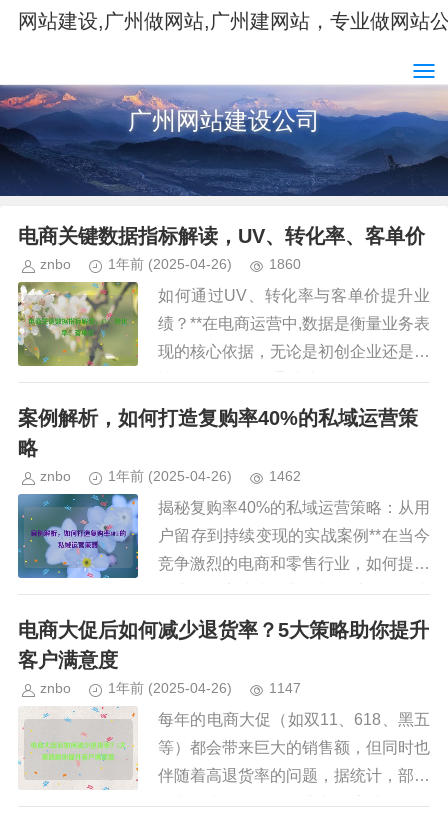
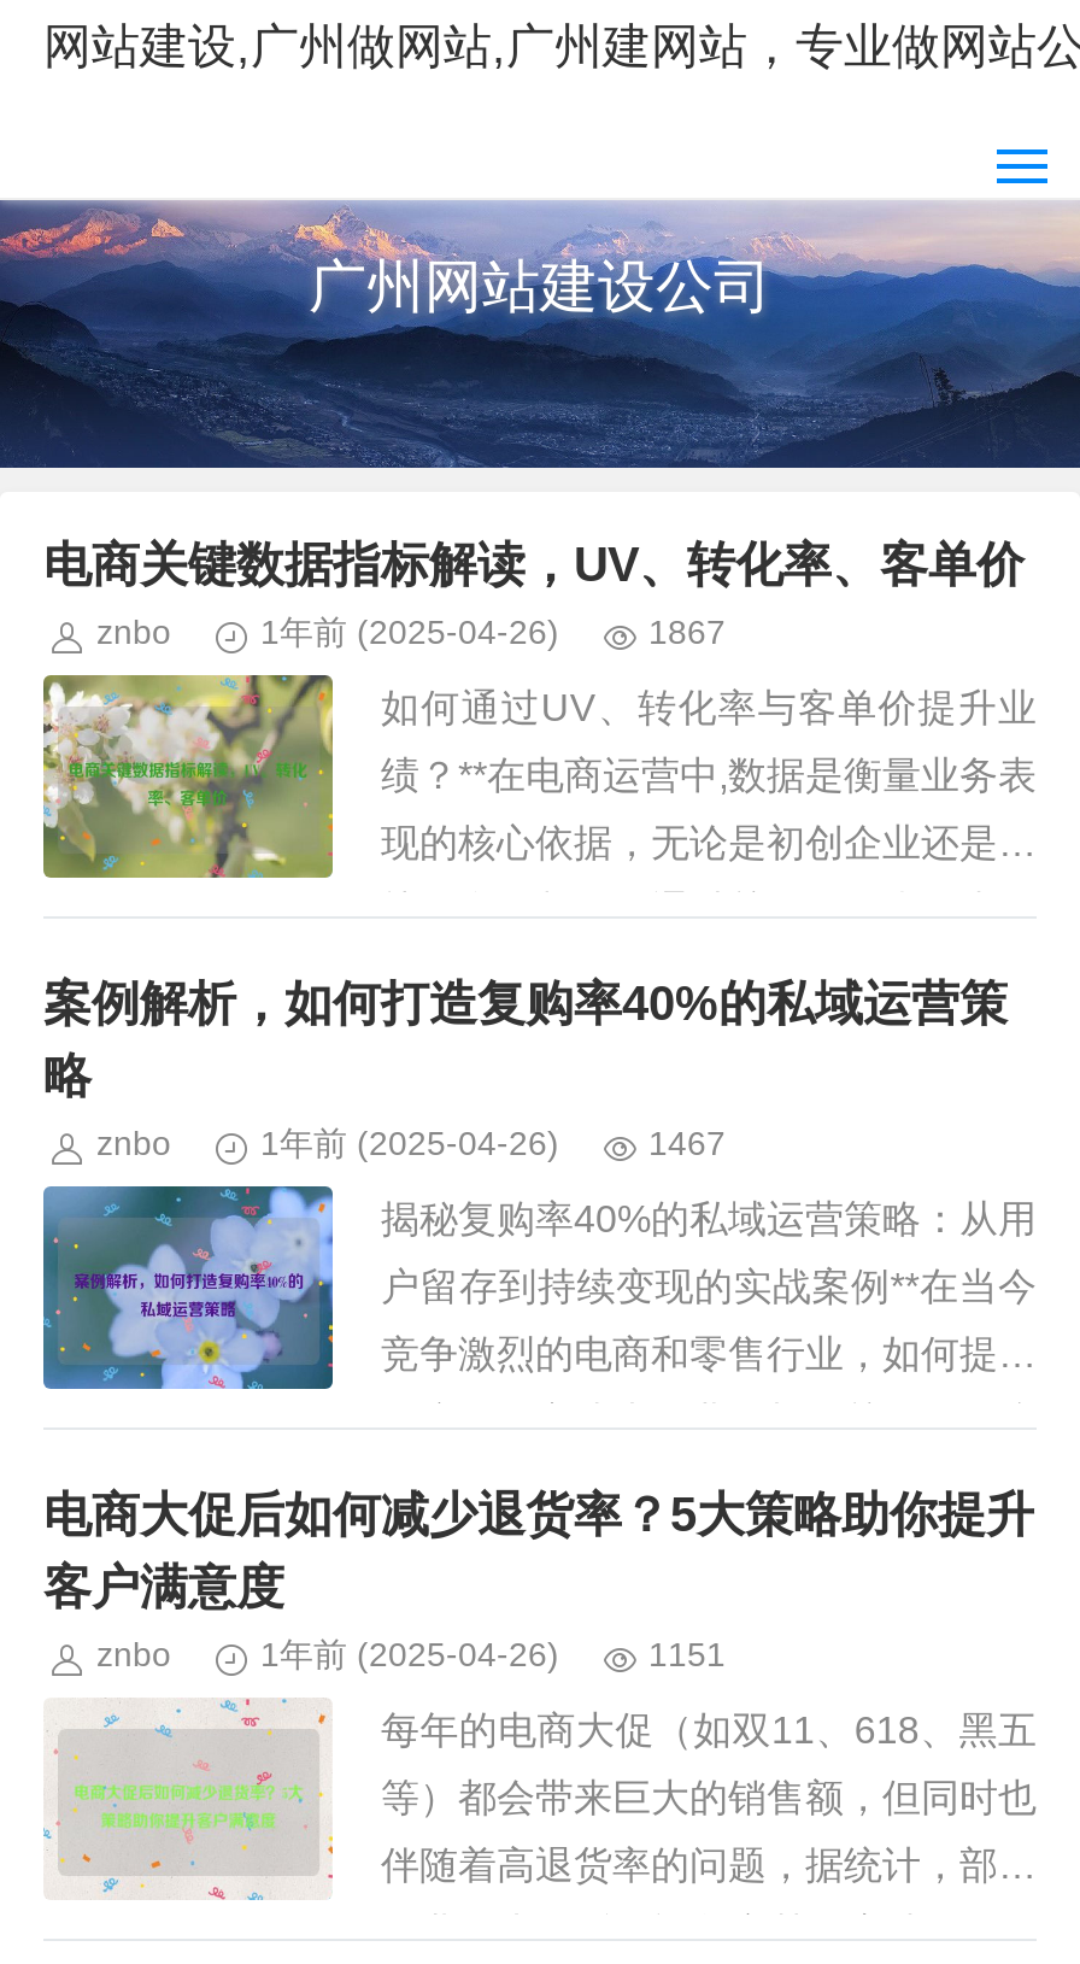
- 1860
+ 1867

- 1462
+ 1467

- 1147
+ 1151
